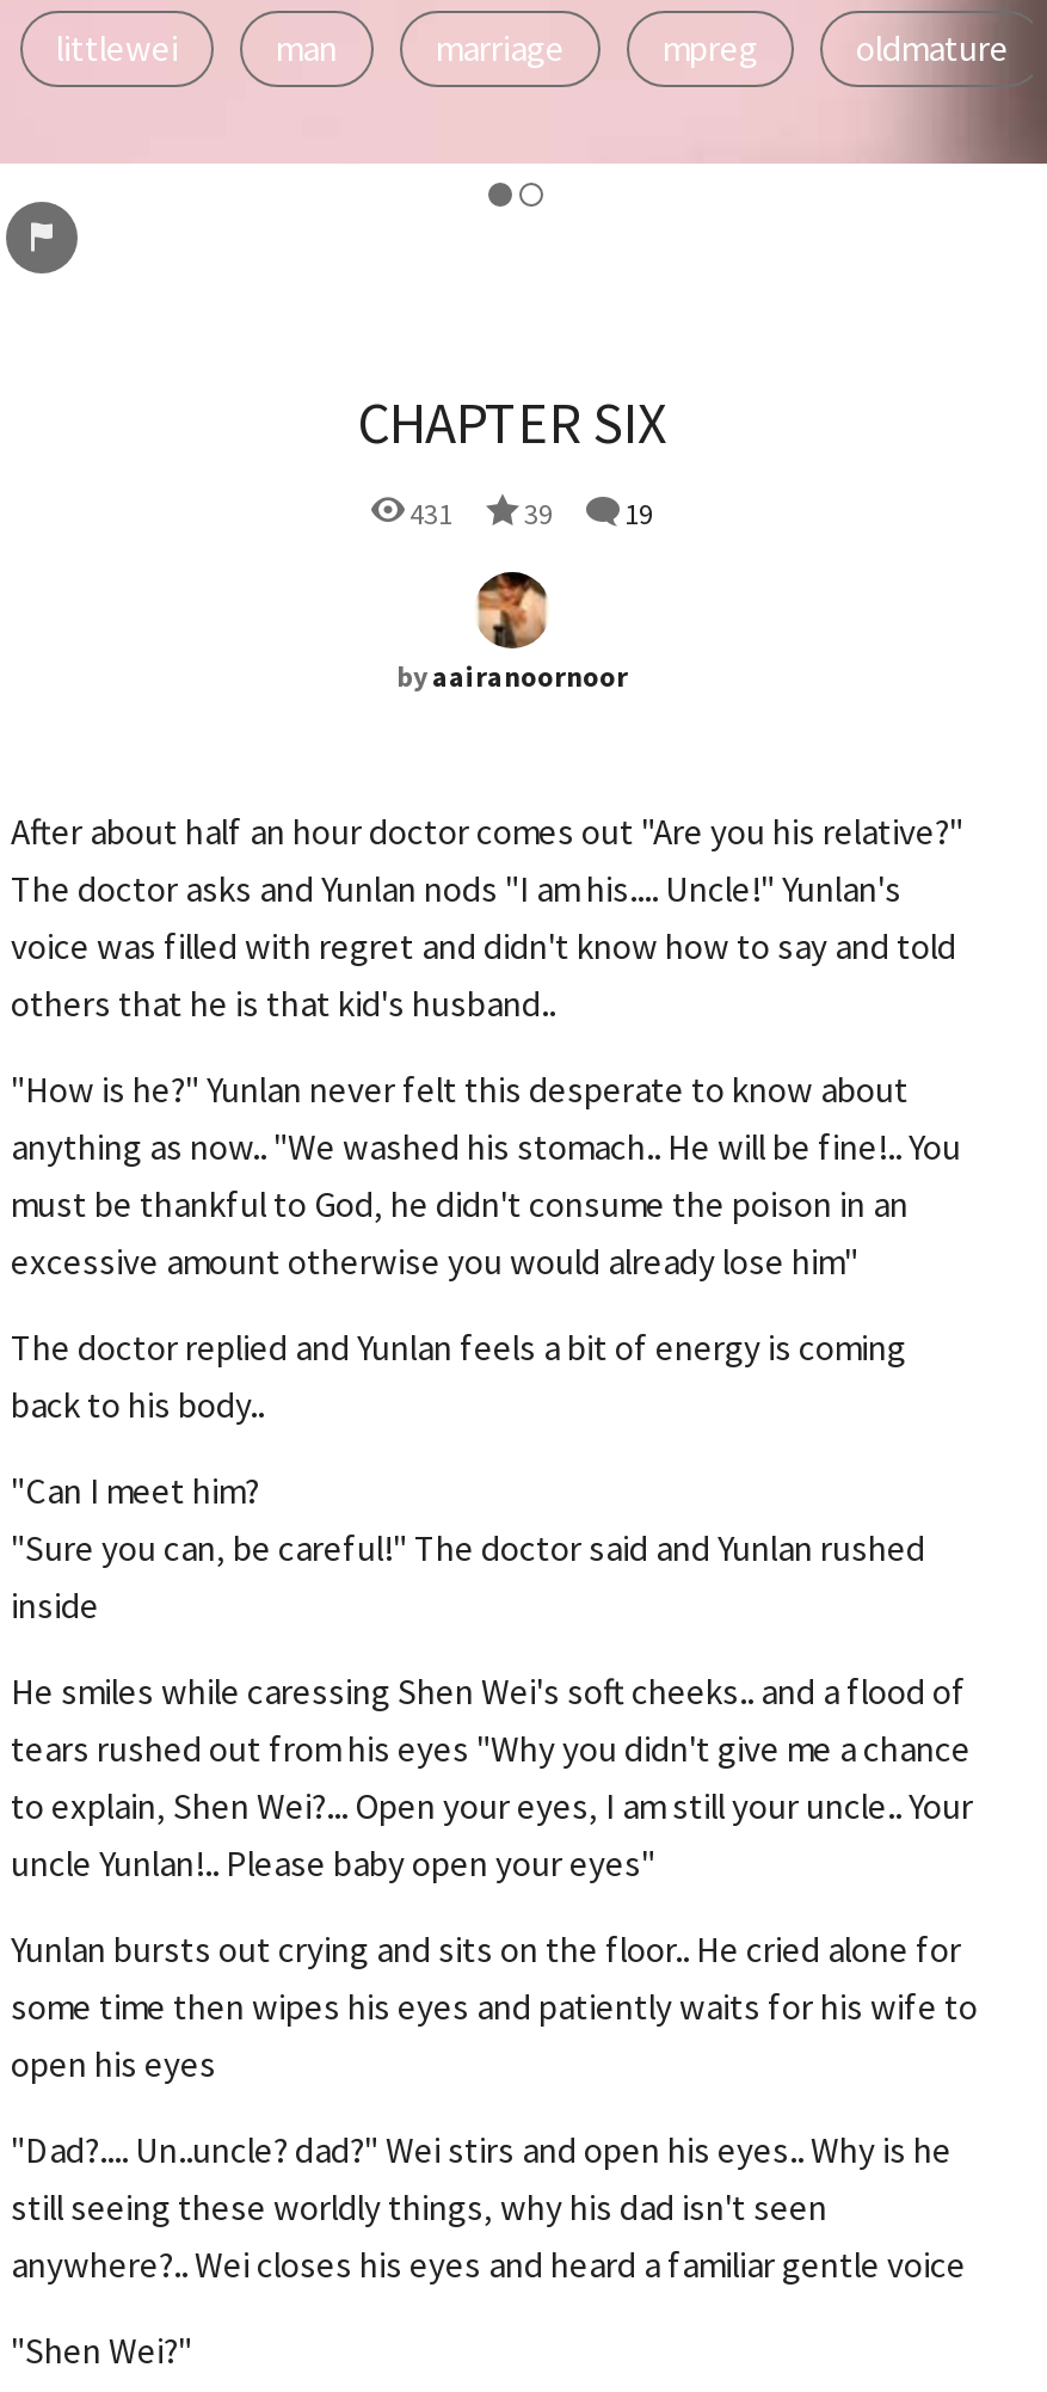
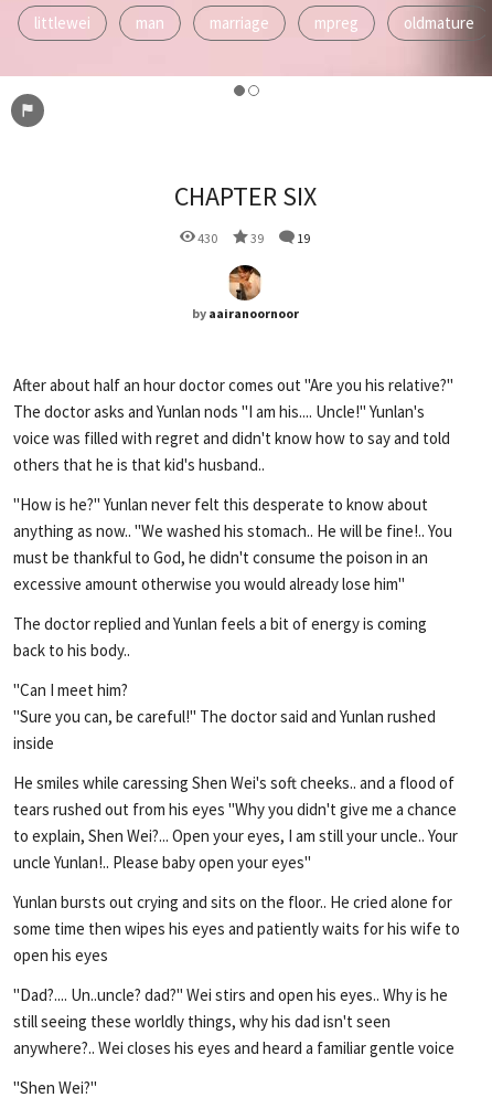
- 431 39 19
+ 430 39 19
